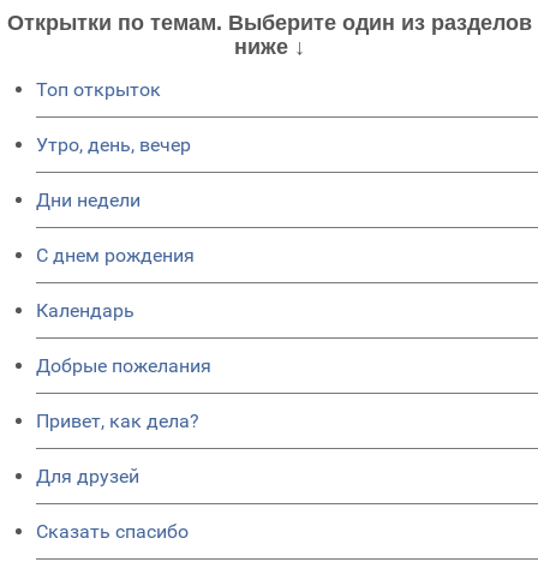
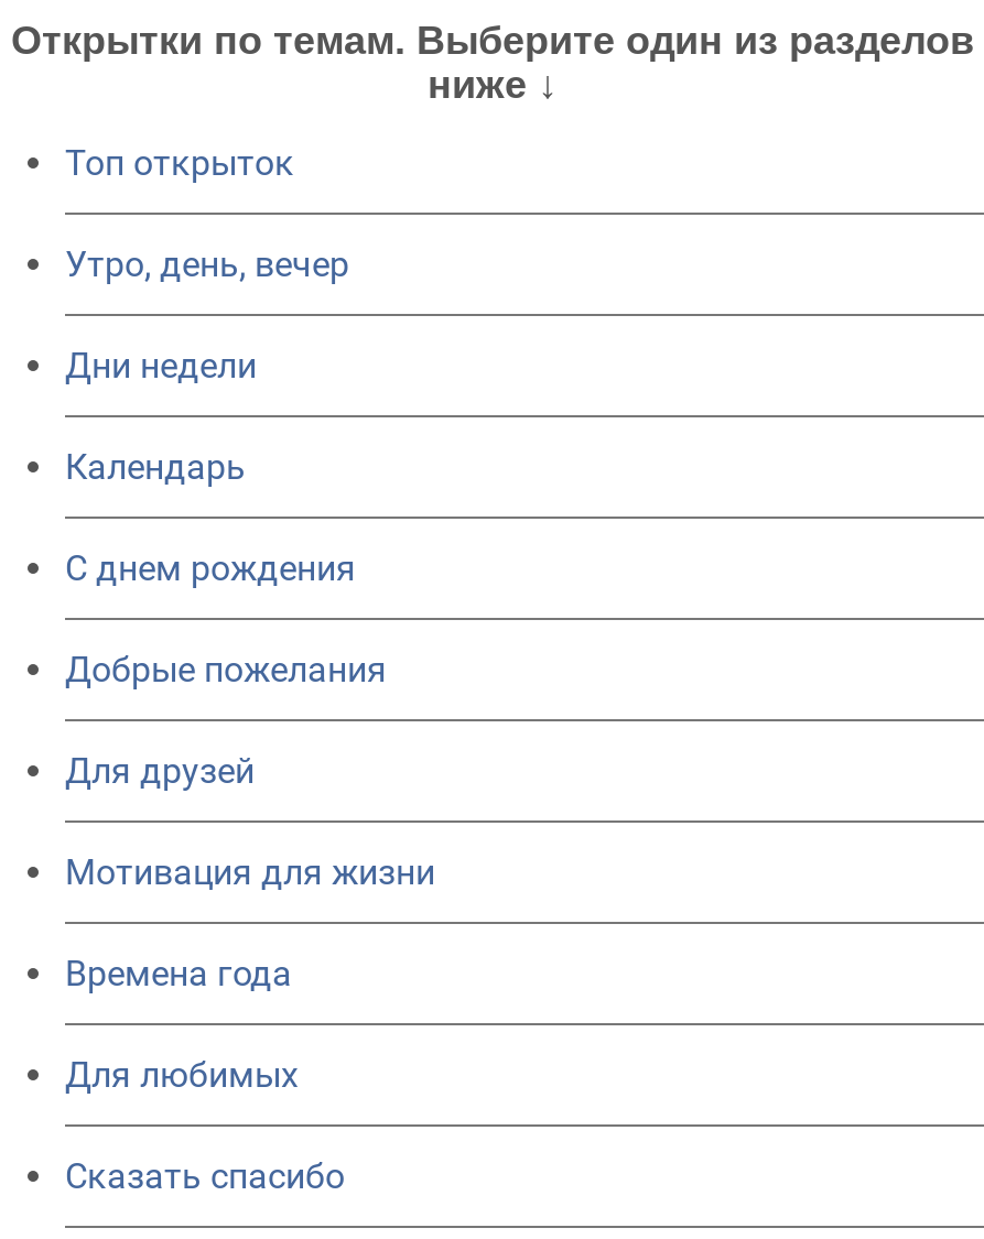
moved up: Календарь

- Привет, как дела?

moved up: Для друзей

+ Мотивация для жизни
+ Времена года
+ Для любимых
